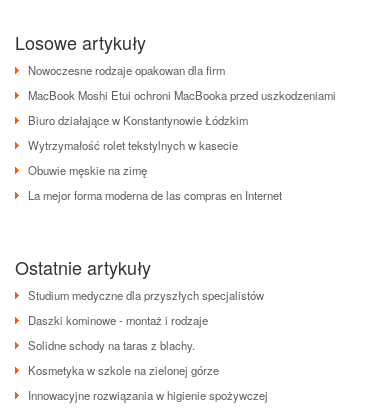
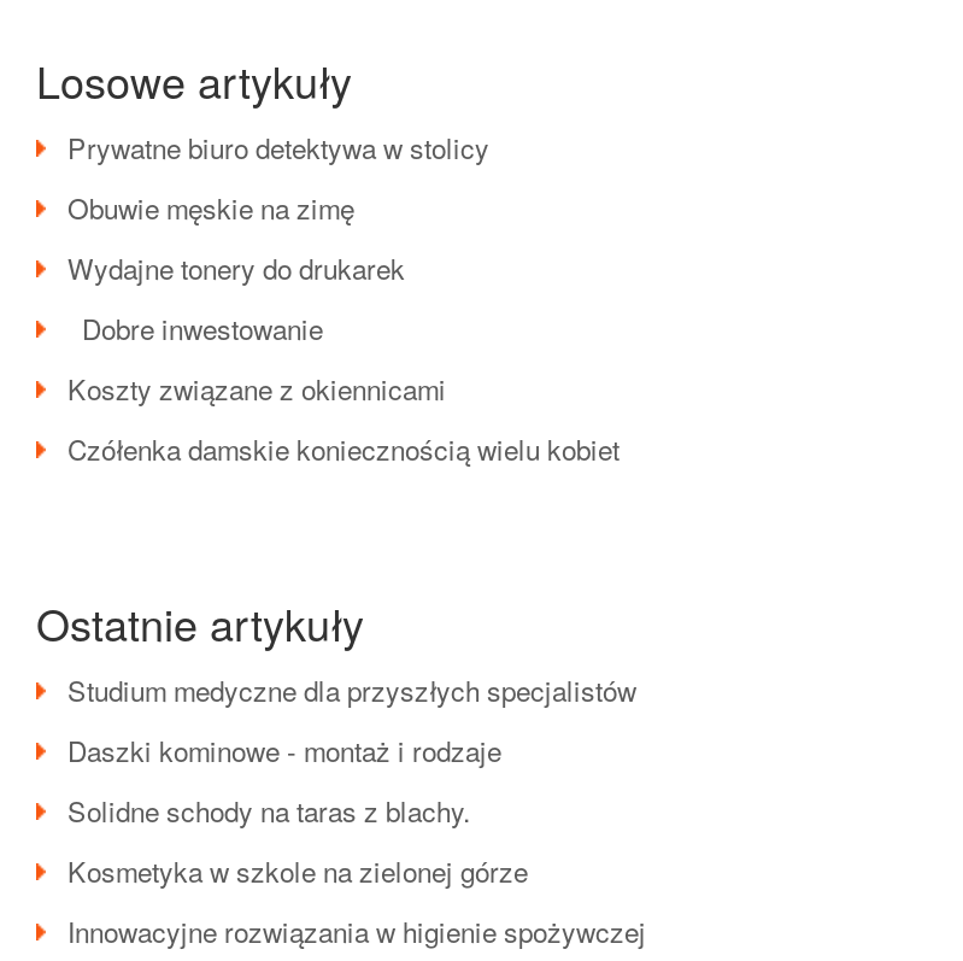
- Nowoczesne rodzaje opakowan dla firm
- MacBook Moshi Etui ochroni MacBooka przed uszkodzeniami
- Biuro działające w Konstantynowie Łódzkim
- Wytrzymałość rolet tekstylnych w kasecie
+ Prywatne biuro detektywa w stolicy

moved up: Obuwie męskie na zimę

- La mejor forma moderna de las compras en Internet
+ Wydajne tonery do drukarek
+ Dobre inwestowanie
+ Koszty związane z okiennicami
+ Czółenka damskie koniecznością wielu kobiet
